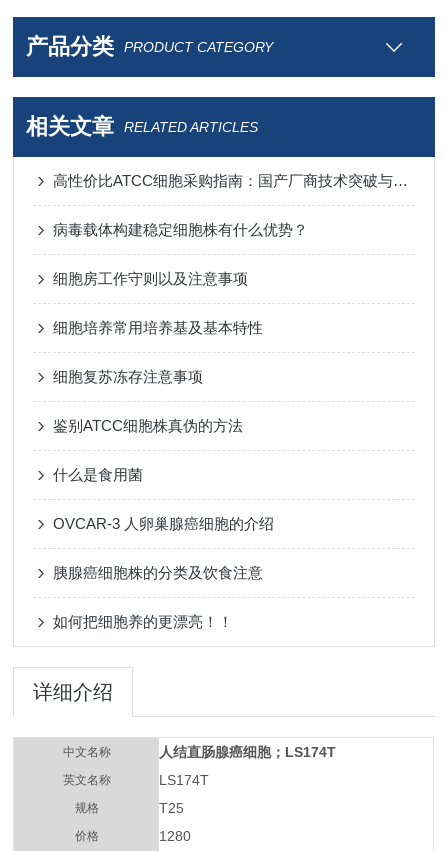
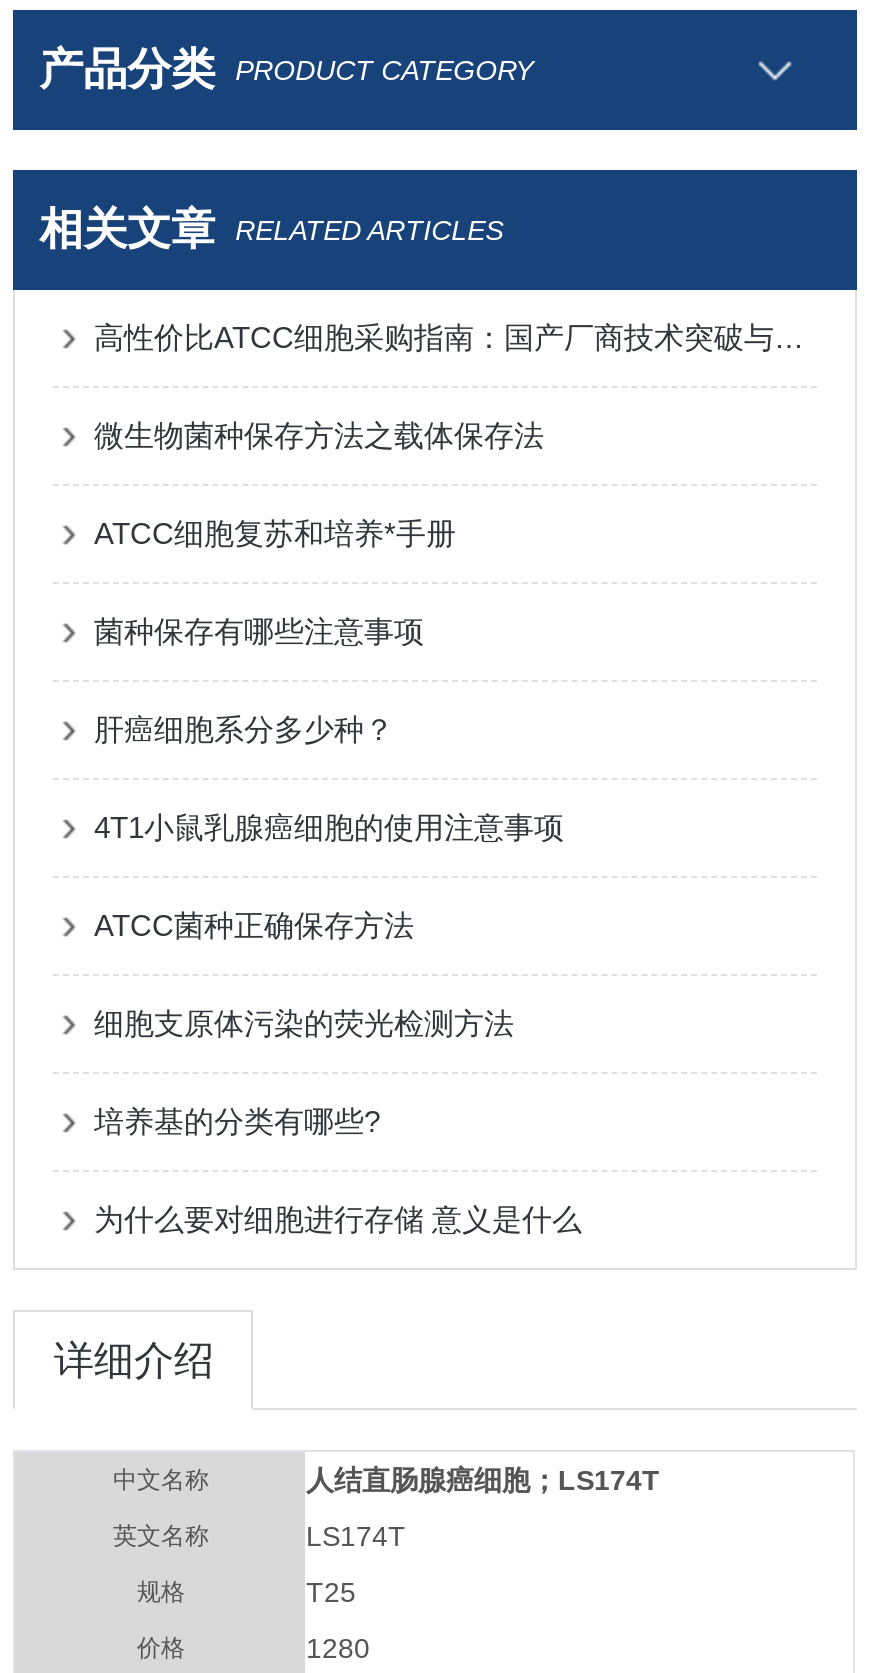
- 病毒载体构建稳定细胞株有什么优势？
+ 微生物菌种保存方法之载体保存法

- 细胞房工作守则以及注意事项
+ ATCC细胞复苏和培养*手册

- 细胞培养常用培养基及基本特性
+ 菌种保存有哪些注意事项

- 细胞复苏冻存注意事项
+ 肝癌细胞系分多少种？

- 鉴别ATCC细胞株真伪的方法
+ 4T1小鼠乳腺癌细胞的使用注意事项

- 什么是食用菌
+ ATCC菌种正确保存方法

- OVCAR-3 人卵巢腺癌细胞的介绍
+ 细胞支原体污染的荧光检测方法

- 胰腺癌细胞株的分类及饮食注意
+ 培养基的分类有哪些?

- 如何把细胞养的更漂亮！！
+ 为什么要对细胞进行存储 意义是什么
